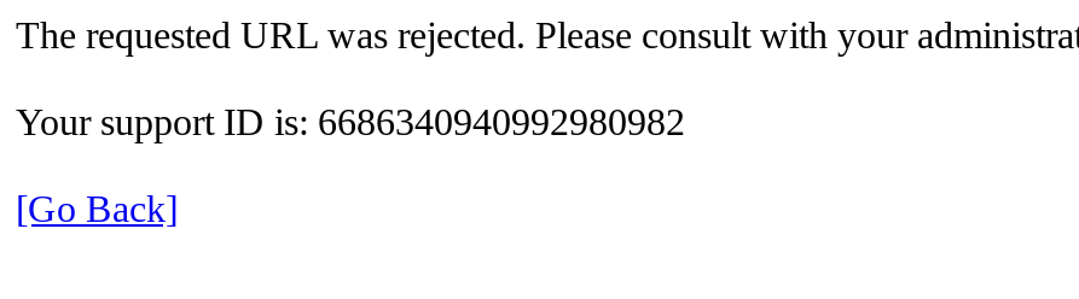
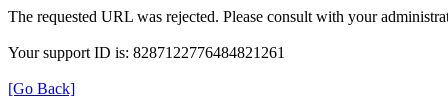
- Your support ID is: 6686340940992980982
+ Your support ID is: 8287122776484821261
